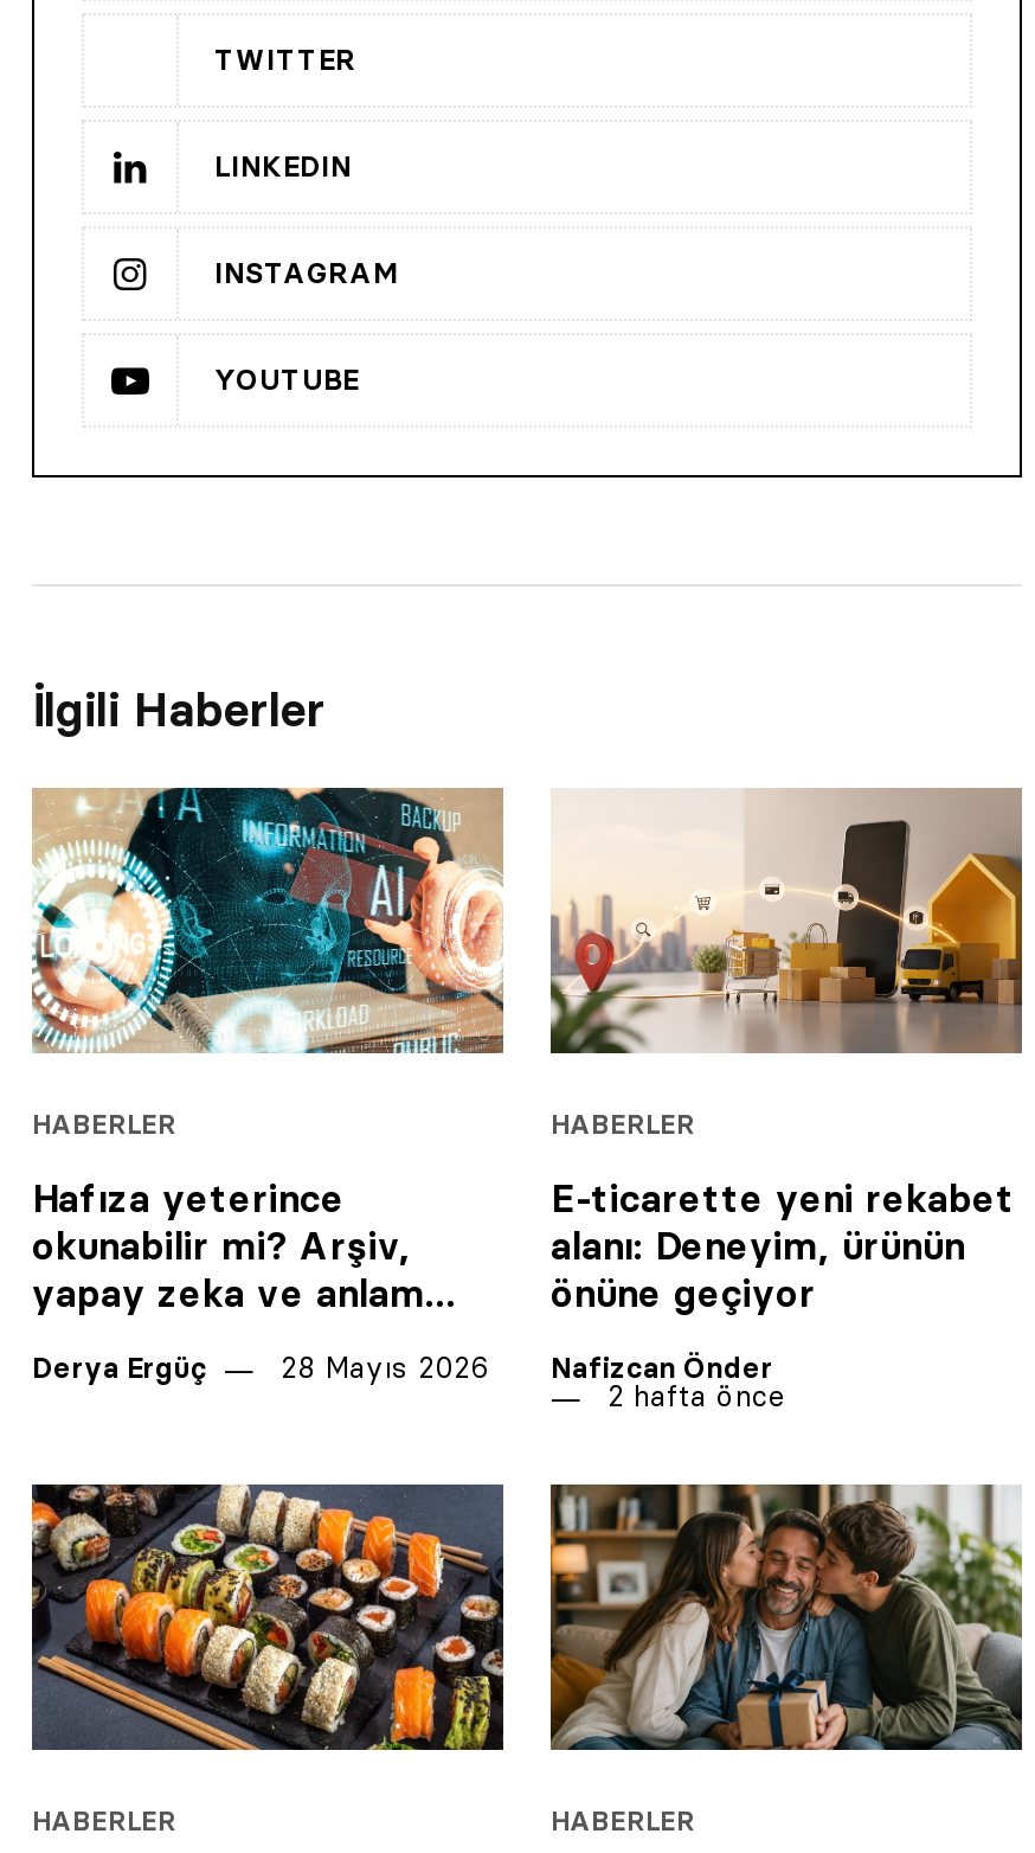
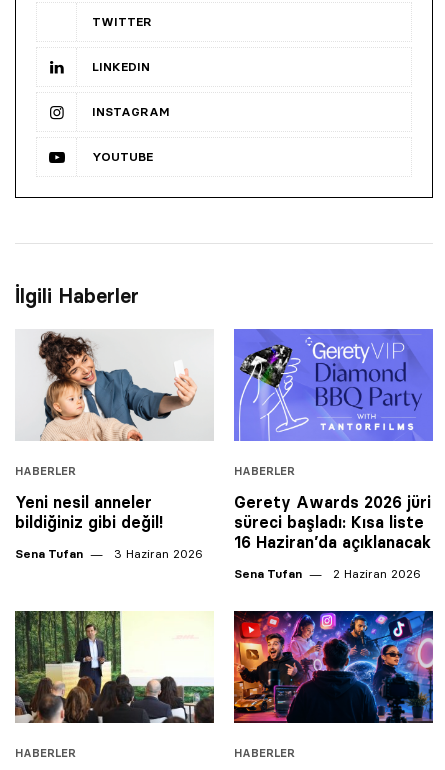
- [image]
+ [image]

- [image]
+ [image]

- Hafıza yeterince
- okunabilir mi? Arşiv,
- yapay zeka ve anlam…
+ Yeni nesil anneler
+ bildiğiniz gibi değil!

- E-ticarette yeni rekabet
- alanı: Deneyim, ürünün
- önüne geçiyor
+ Gerety Awards 2026 jüri
+ süreci başladı: Kısa liste
+ 16 Haziran’da açıklanacak

- Derya Ergüç
- 28 Mayıs 2026
+ Sena Tufan
+ 3 Haziran 2026

- Nafizcan Önder
- 2 hafta önce
+ Sena Tufan
+ 2 Haziran 2026

- [image]
+ [image]

- [image]
+ [image]
